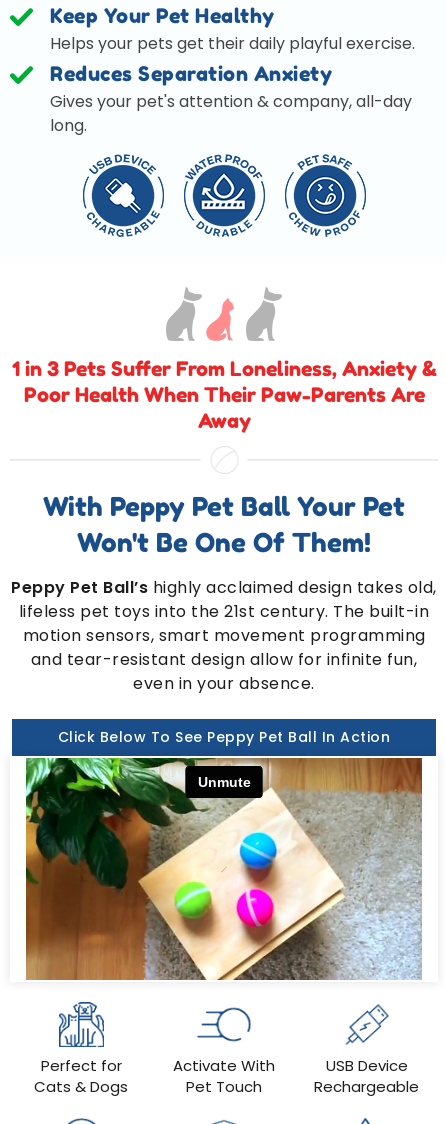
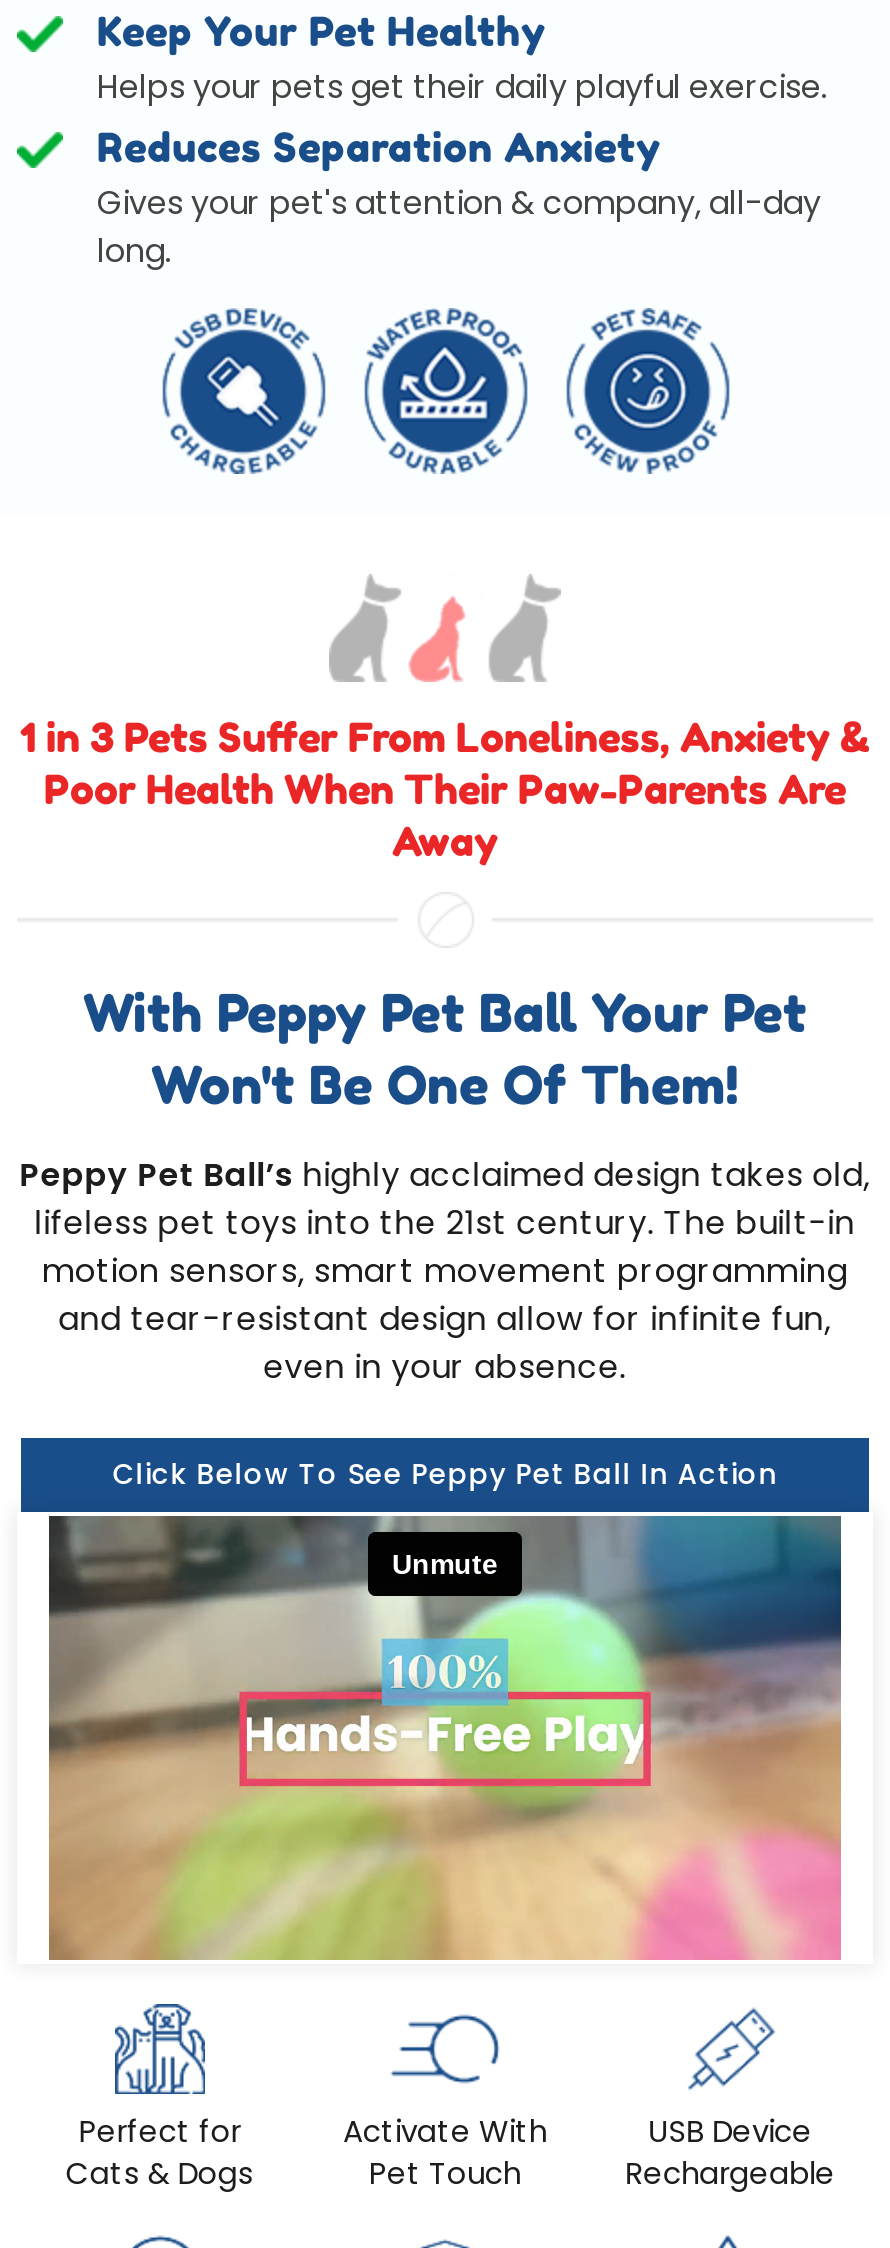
- [image]
+ [image]
